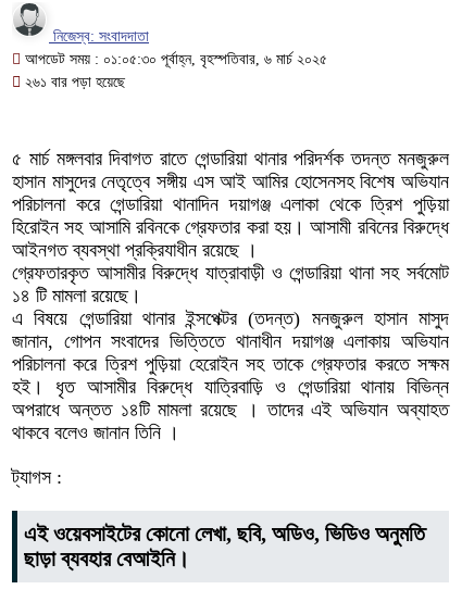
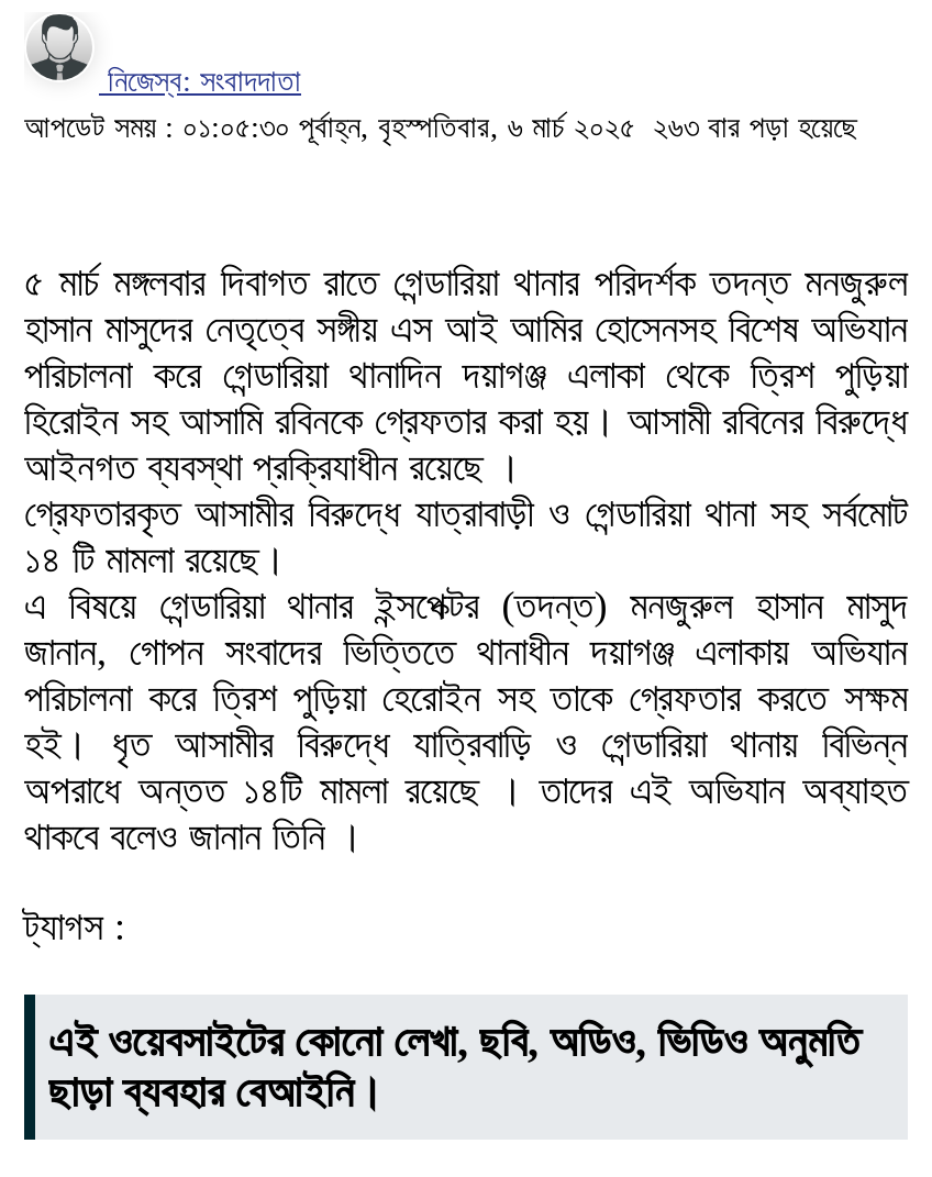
- আপডেট সময় : ০১:০৫:৩০ পূর্বাহ্ন, বৃহস্পতিবার, ৬ মার্চ ২০২৫
- ২৬১ বার পড়া হয়েছে
+ আপডেট সময় : ০১:০৫:৩০ পূর্বাহ্ন, বৃহস্পতিবার, ৬ মার্চ ২০২৫ ২৬৩ বার পড়া হয়েছে
